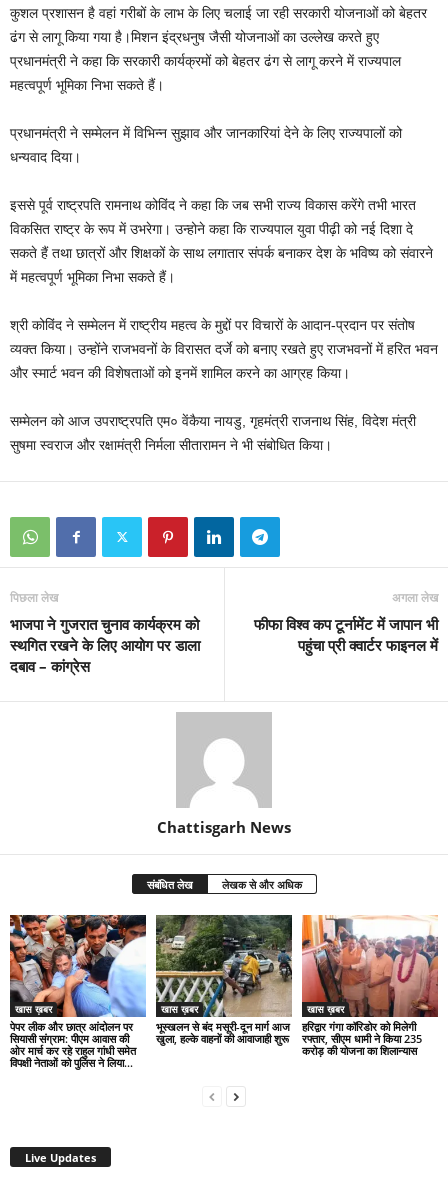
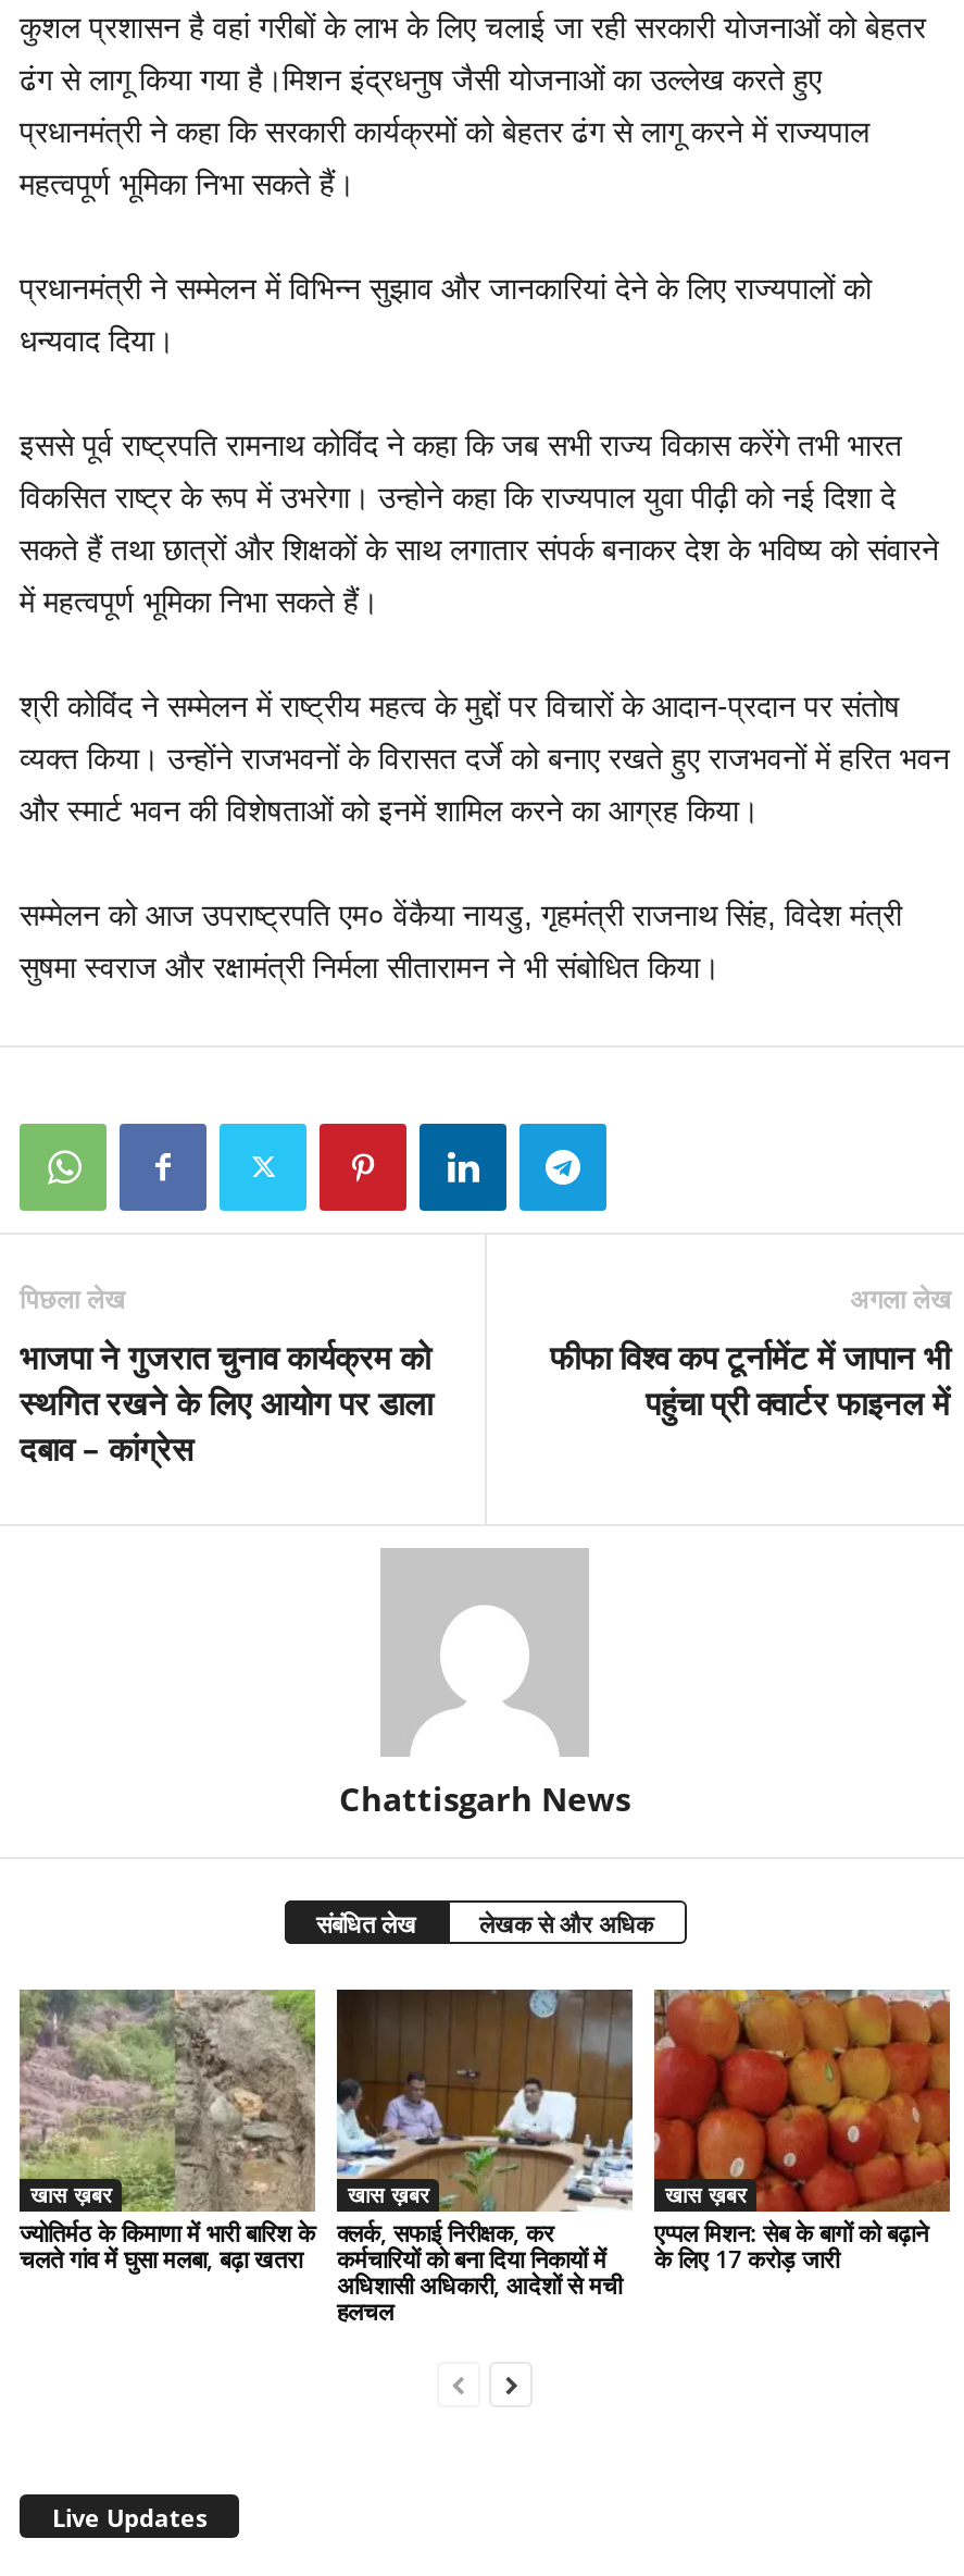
- [image]
- पेपर लीक और छात्र आंदोलन पर
- सियासी संग्राम: पीएम आवास की
- ओर मार्च कर रहे राहुल गांधी समेत
- विपक्षी नेताओं को पुलिस ने लिया...
+ [image]
+ ज्योतिर्मठ के किमाणा में भारी बारिश के
+ चलते गांव में घुसा मलबा, बढ़ा खतरा

- [image]
- भूस्खलन से बंद मसूरी-दून मार्ग आज
- खुला, हल्के वाहनों की आवाजाही शुरू
+ [image]
+ क्लर्क, सफाई निरीक्षक, कर
+ कर्मचारियों को बना दिया निकायों में
+ अधिशासी अधिकारी, आदेशों से मची
+ हलचल

- [image]
- हरिद्वार गंगा कॉरिडोर को मिलेगी
- रफ्तार, सीएम धामी ने किया 235
- करोड़ की योजना का शिलान्यास
+ [image]
+ एप्पल मिशन: सेब के बागों को बढ़ाने
+ के लिए 17 करोड़ जारी
